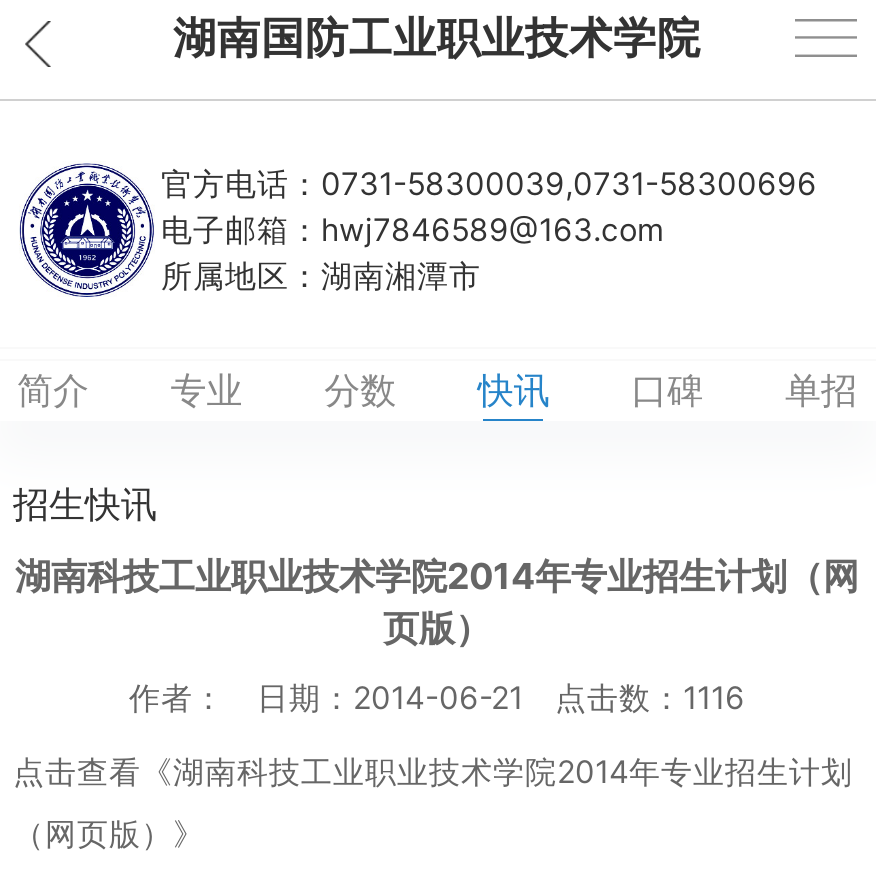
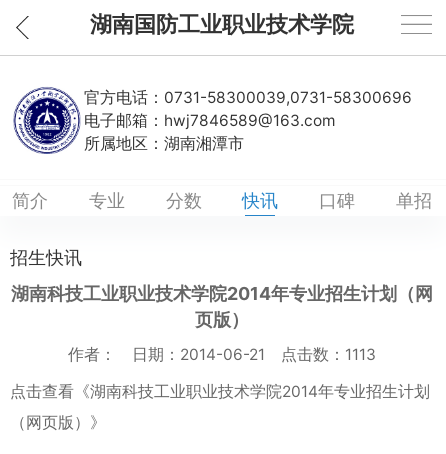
- 作者： 日期：2014-06-21 点击数：1116
+ 作者： 日期：2014-06-21 点击数：1113
